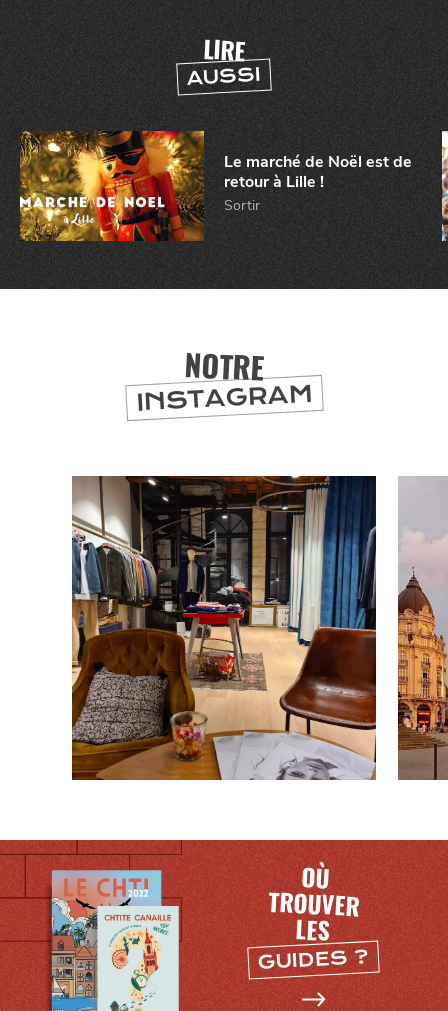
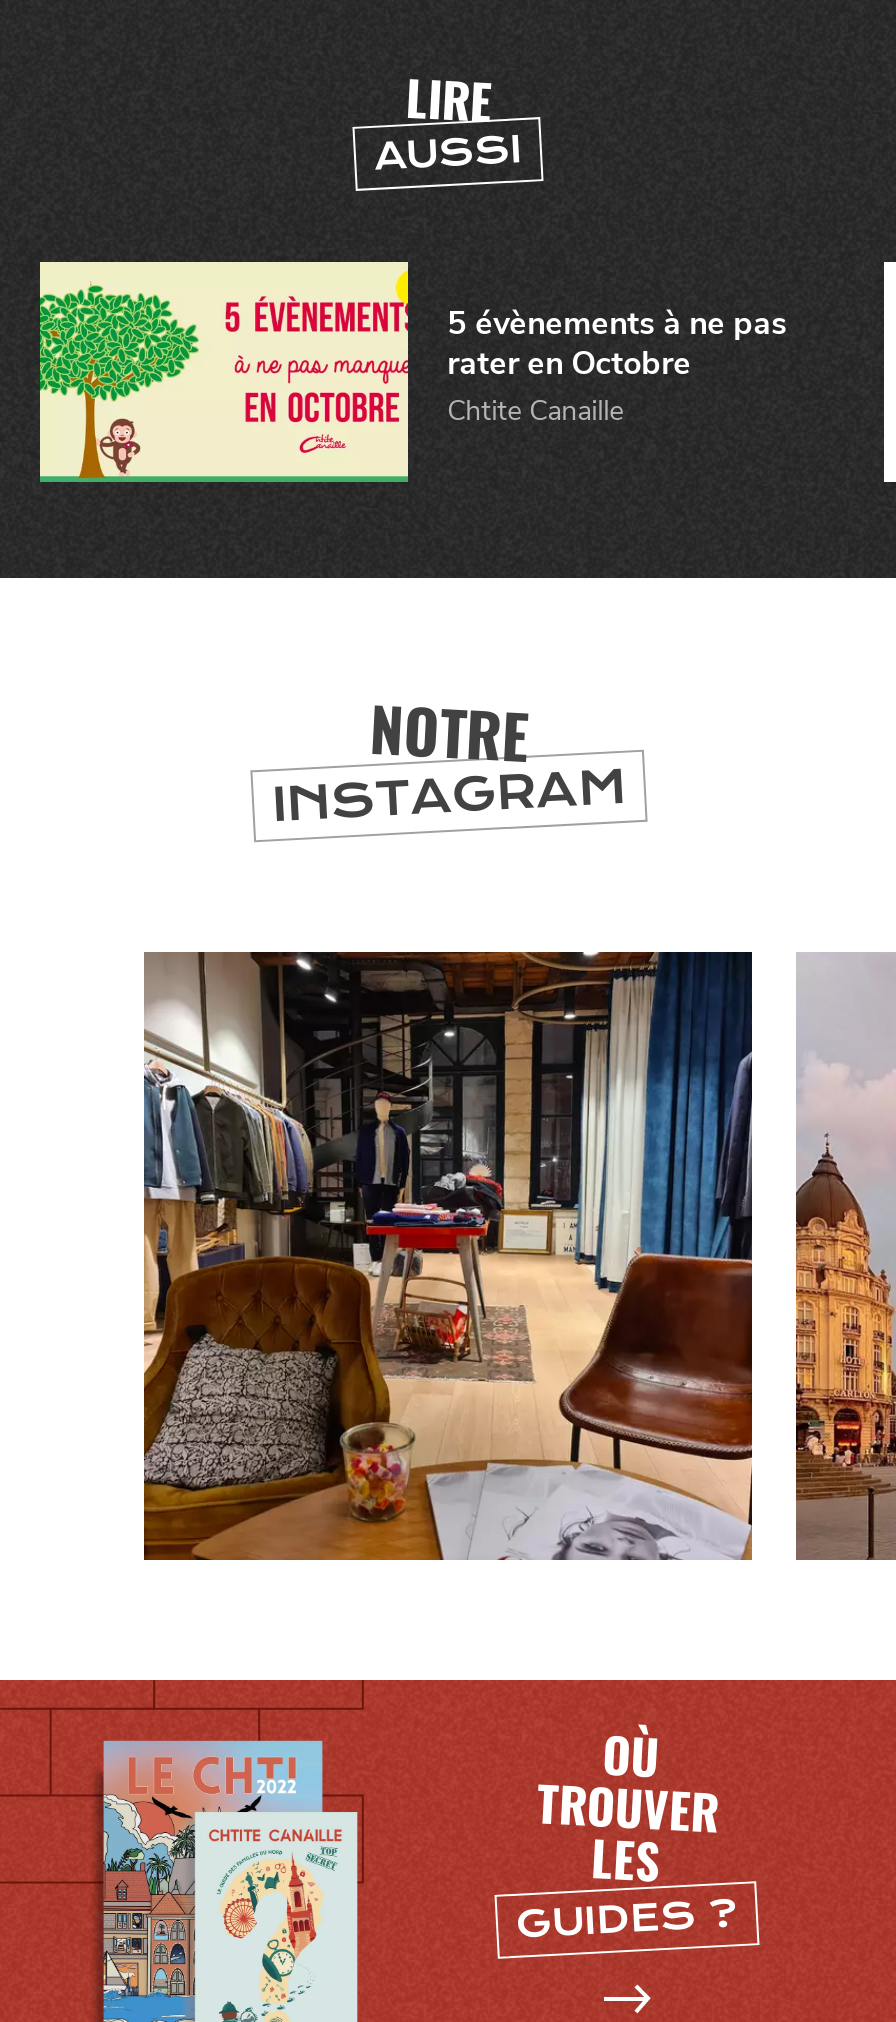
- [image]
- Le marché de Noël est de
- retour à Lille !
- Sortir
+ [image]
+ 5 évènements à ne pas
+ rater en Octobre
+ Chtite Canaille
